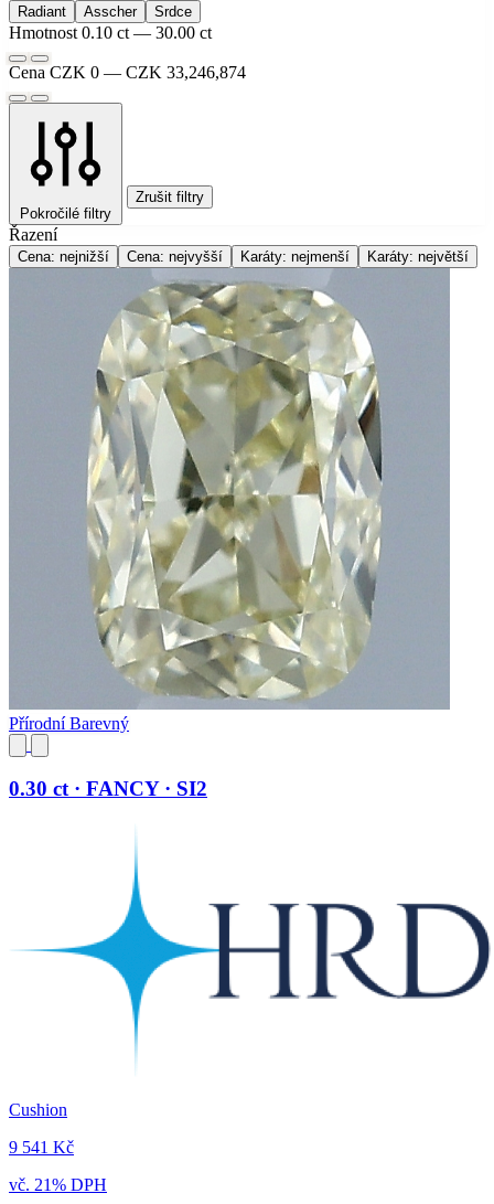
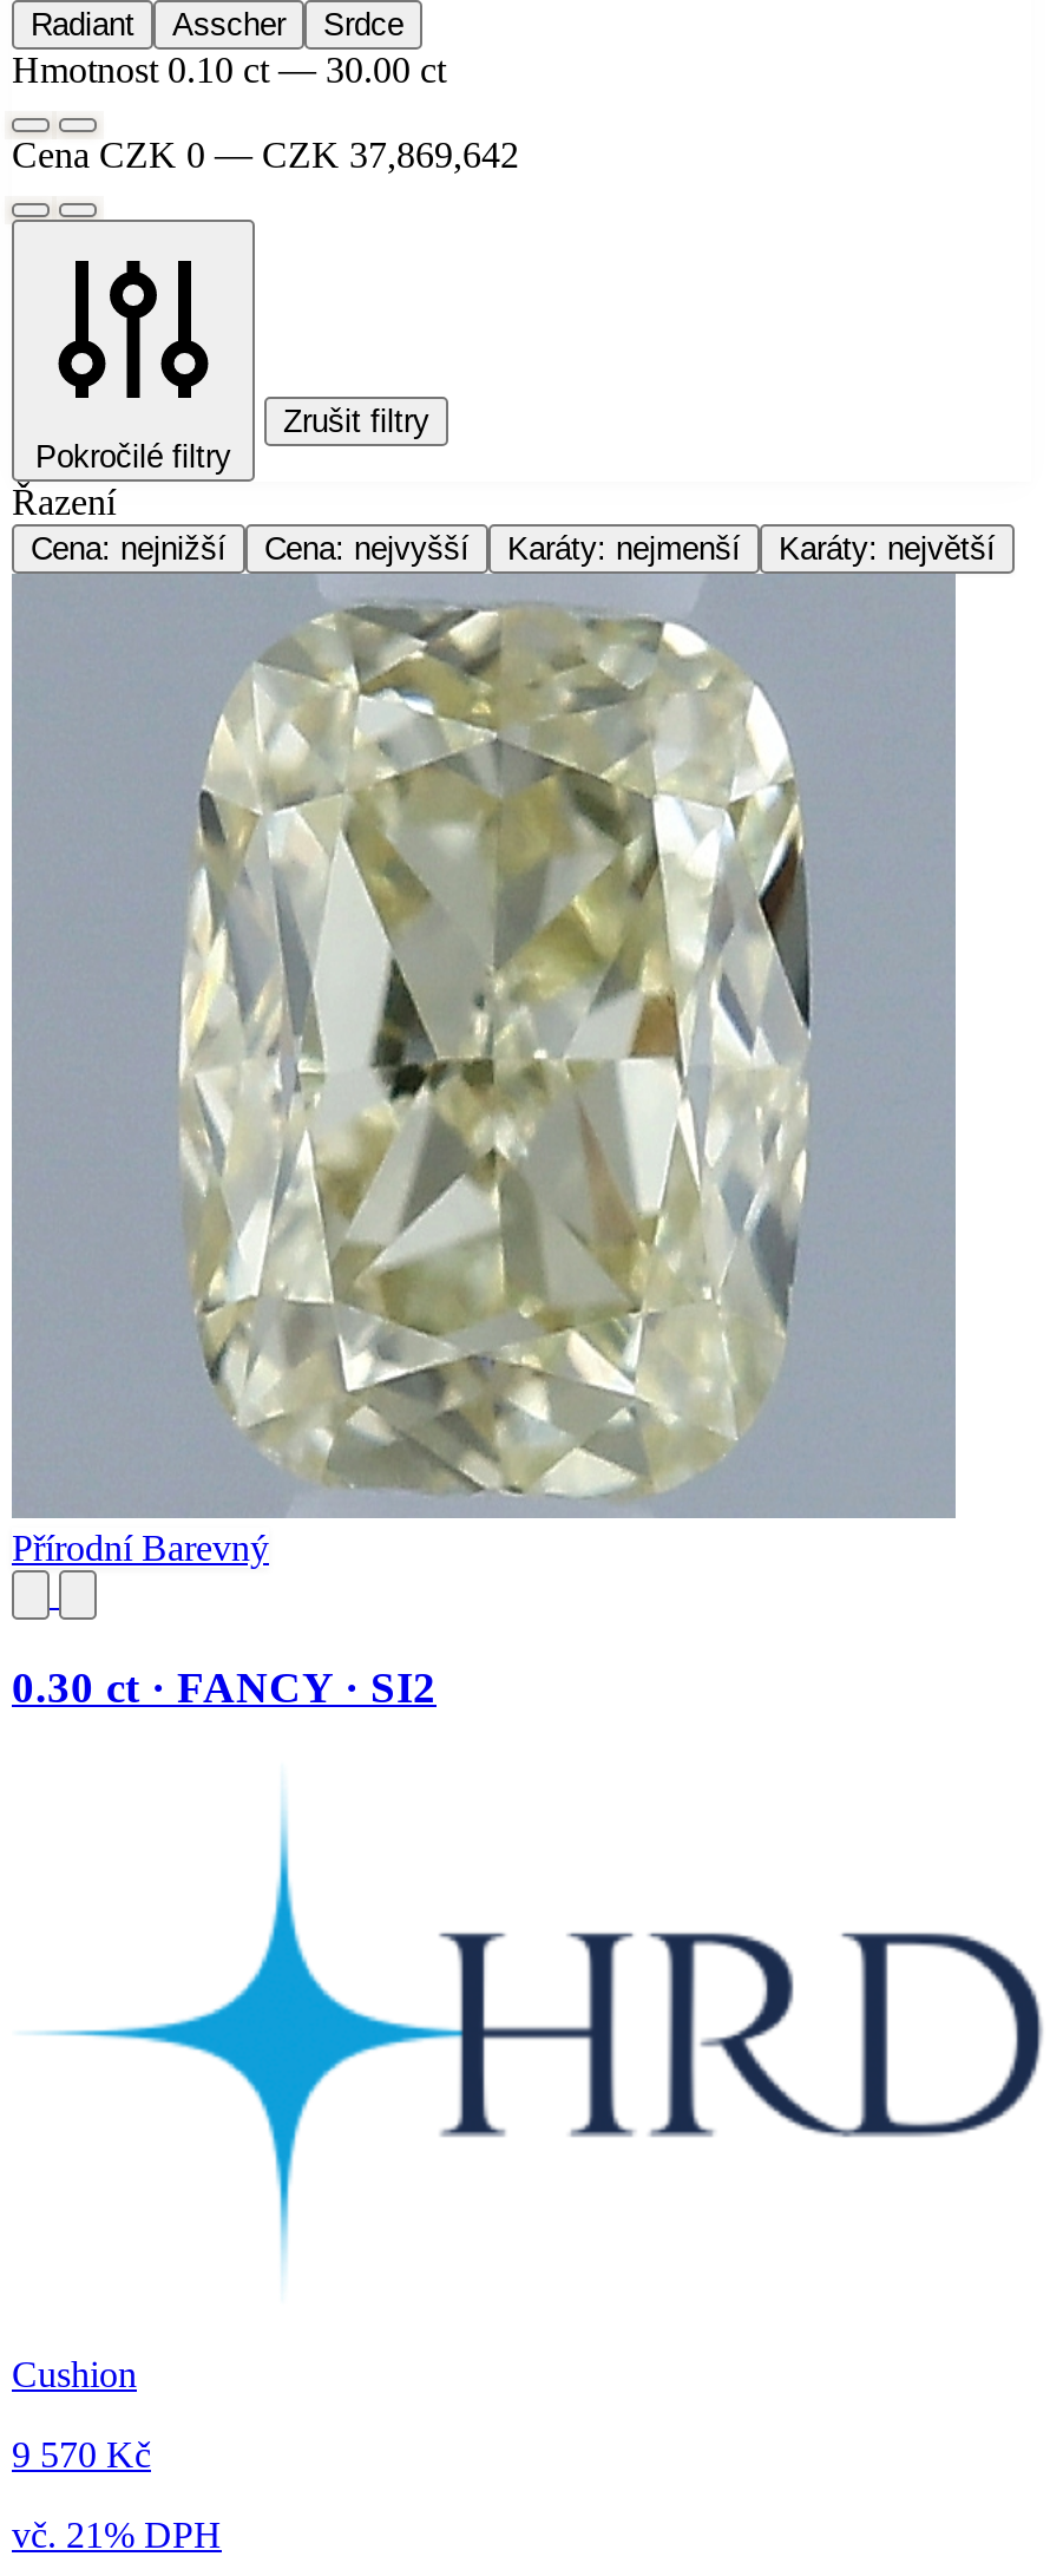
- Cena CZK 0 — CZK 33,246,874
+ Cena CZK 0 — CZK 37,869,642

- 9 541 Kč
+ 9 570 Kč
